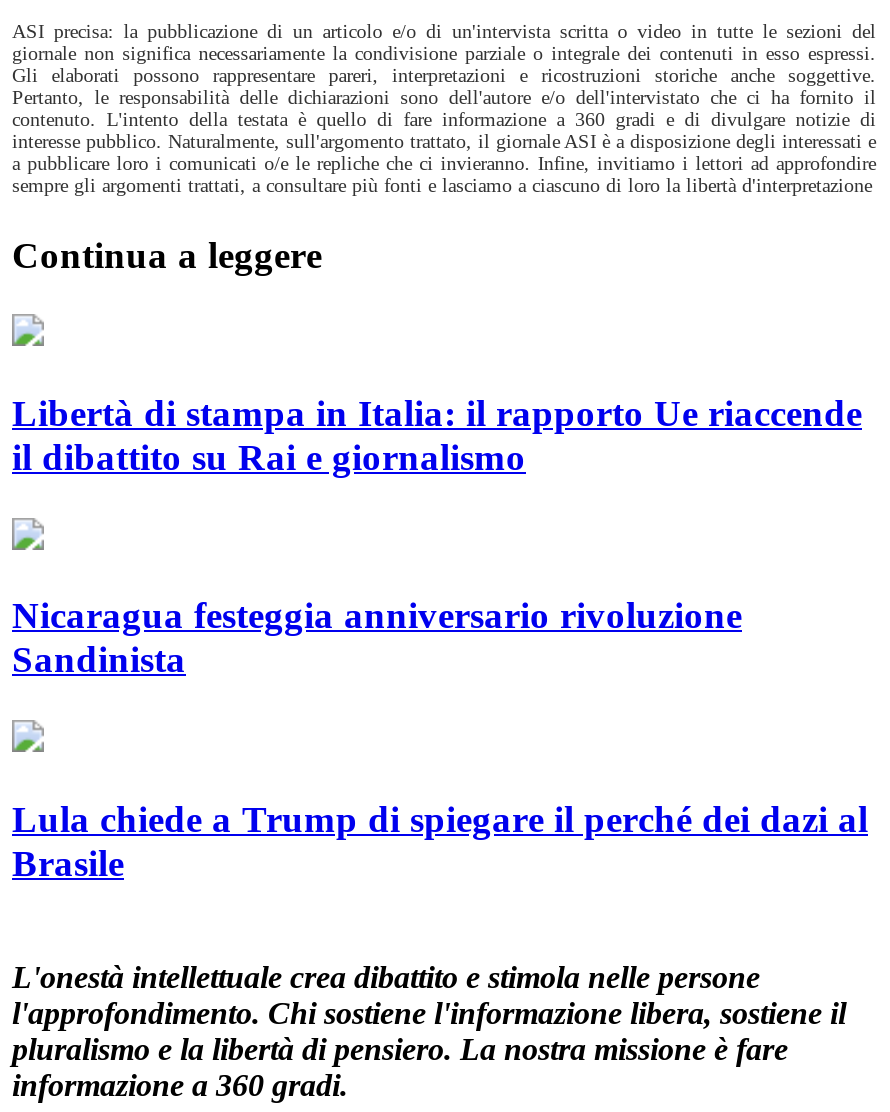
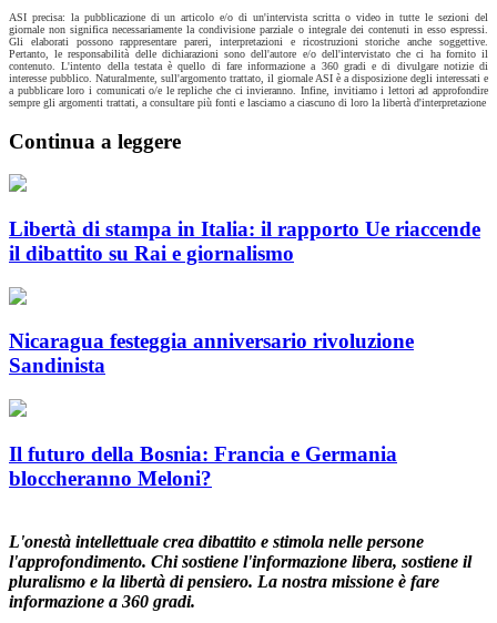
- Lula chiede a Trump di spiegare il perché dei dazi al
- Brasile
+ Il futuro della Bosnia: Francia e Germania
+ bloccheranno Meloni?
